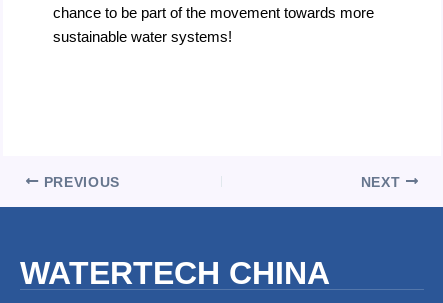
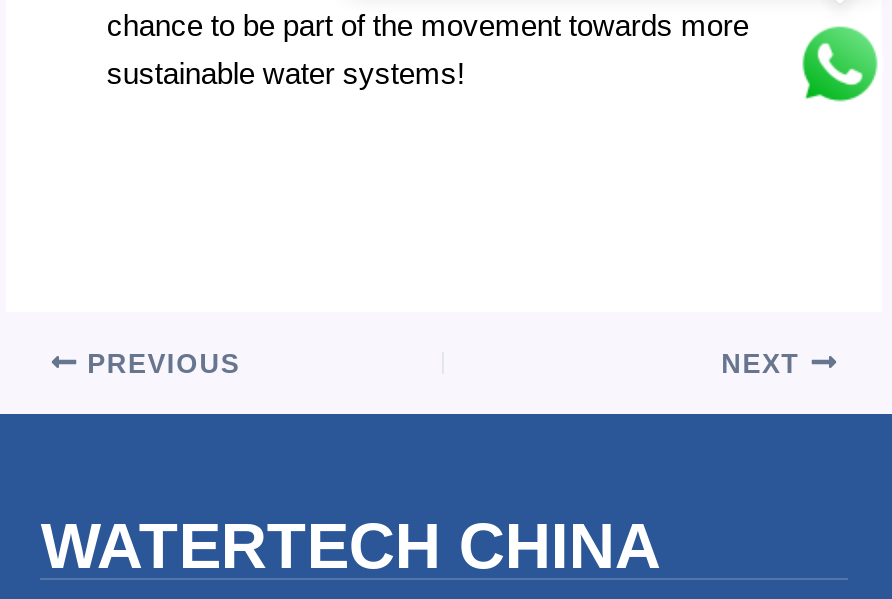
+ [image]
